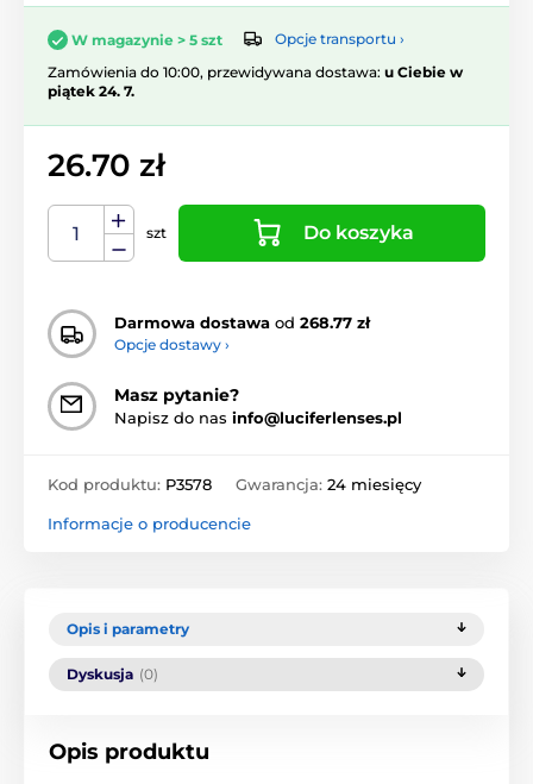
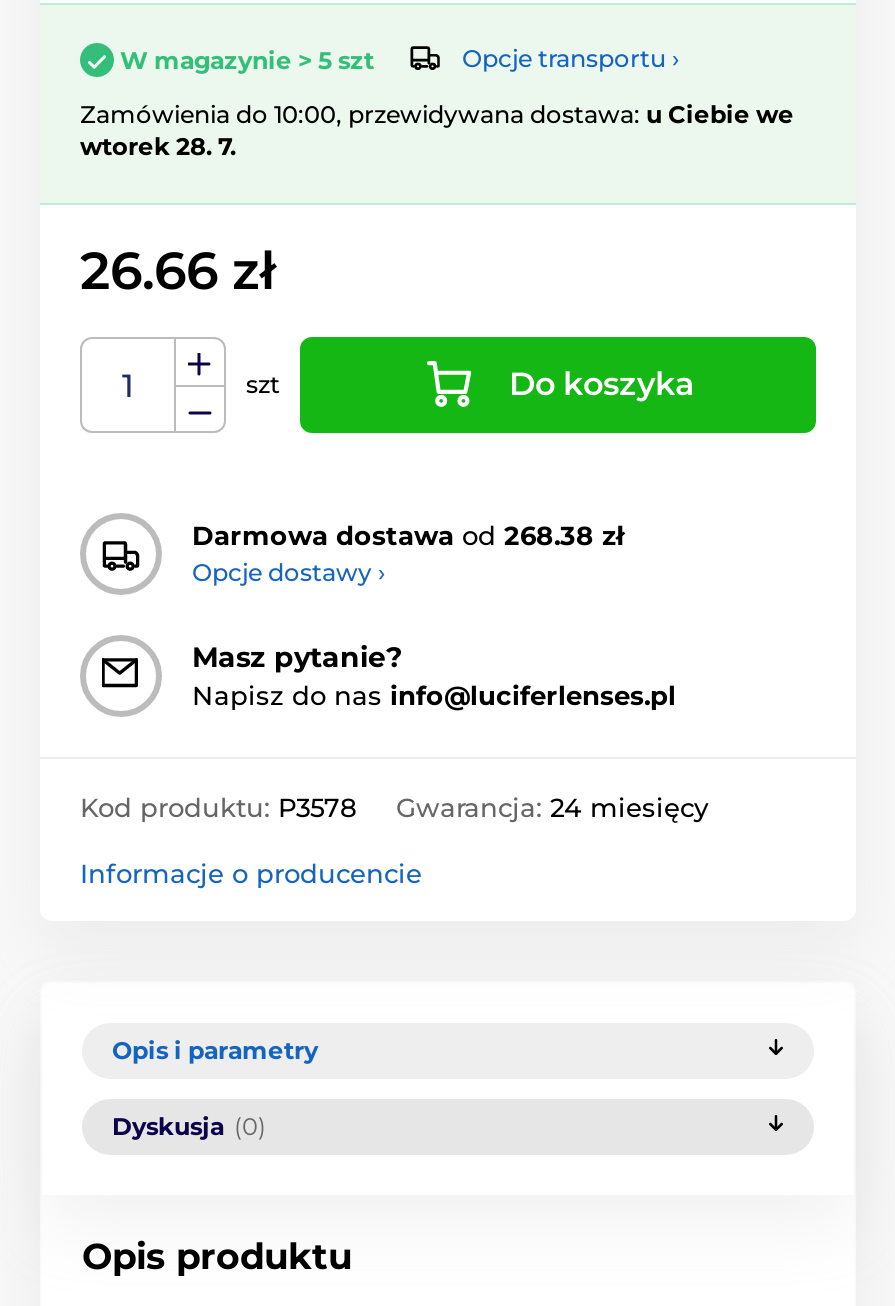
- Zamówienia do 10:00, przewidywana dostawa: u Ciebie w
- piątek 24. 7.
+ Zamówienia do 10:00, przewidywana dostawa: u Ciebie we
+ wtorek 28. 7.

- 26.70 zł
+ 26.66 zł

- Darmowa dostawa od 268.77 zł
+ Darmowa dostawa od 268.38 zł
